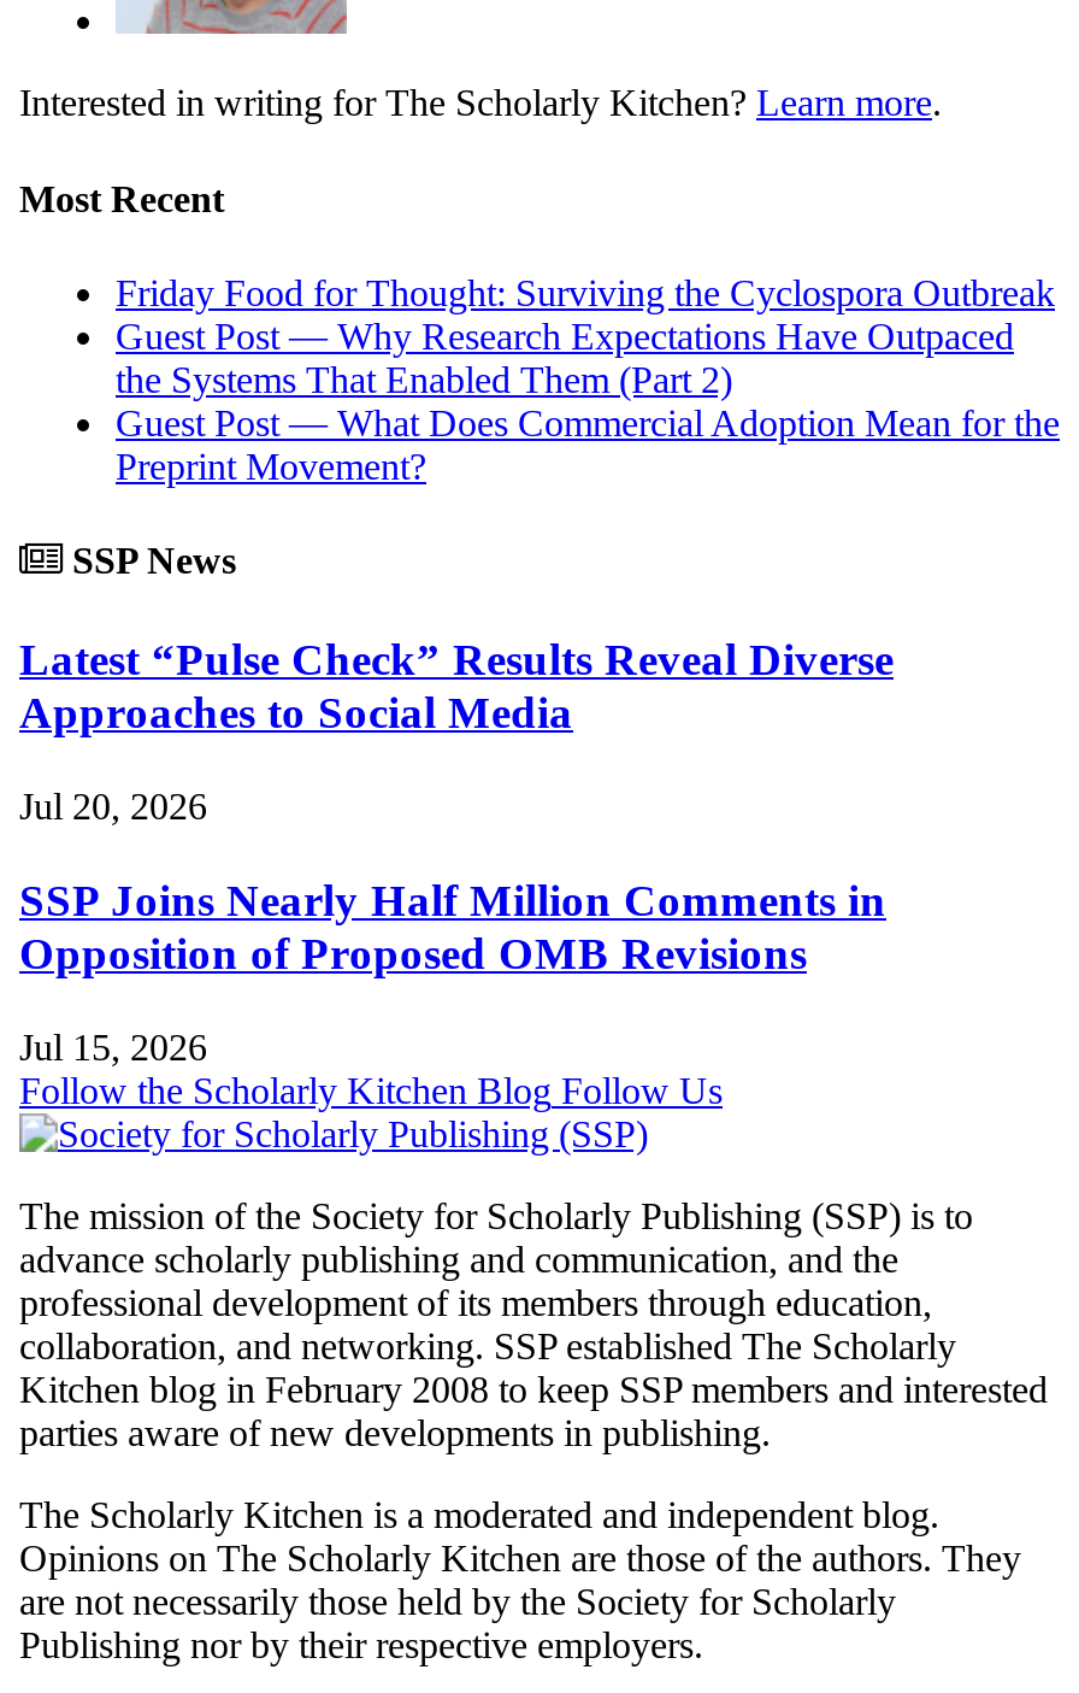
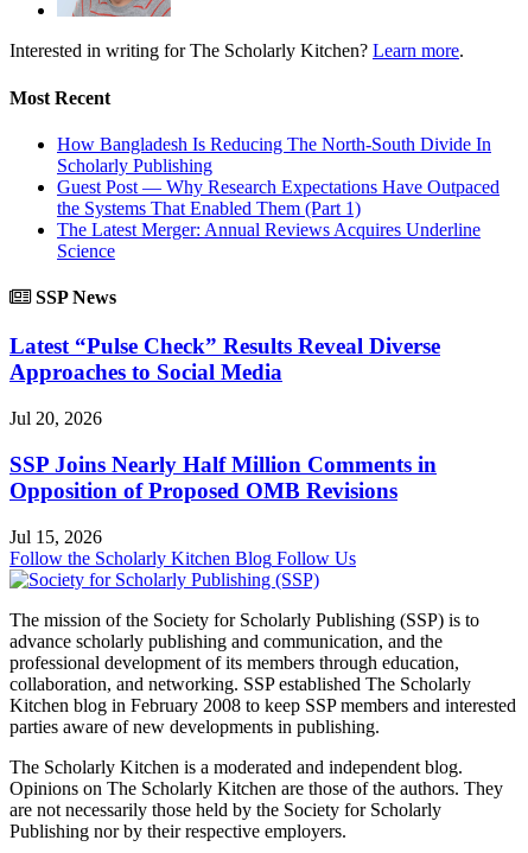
- Friday Food for Thought: Surviving the Cyclospora Outbreak
+ How Bangladesh Is Reducing The North-South Divide In
+ Scholarly Publishing

- the Systems That Enabled Them (Part 2)
- Guest Post — What Does Commercial Adoption Mean for the
- Preprint Movement?
+ the Systems That Enabled Them (Part 1)
+ The Latest Merger: Annual Reviews Acquires Underline
+ Science
